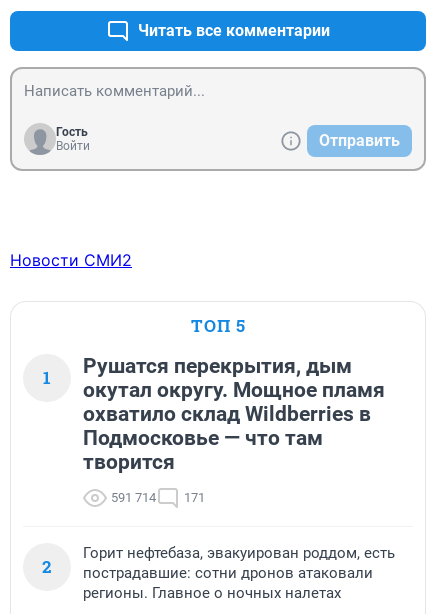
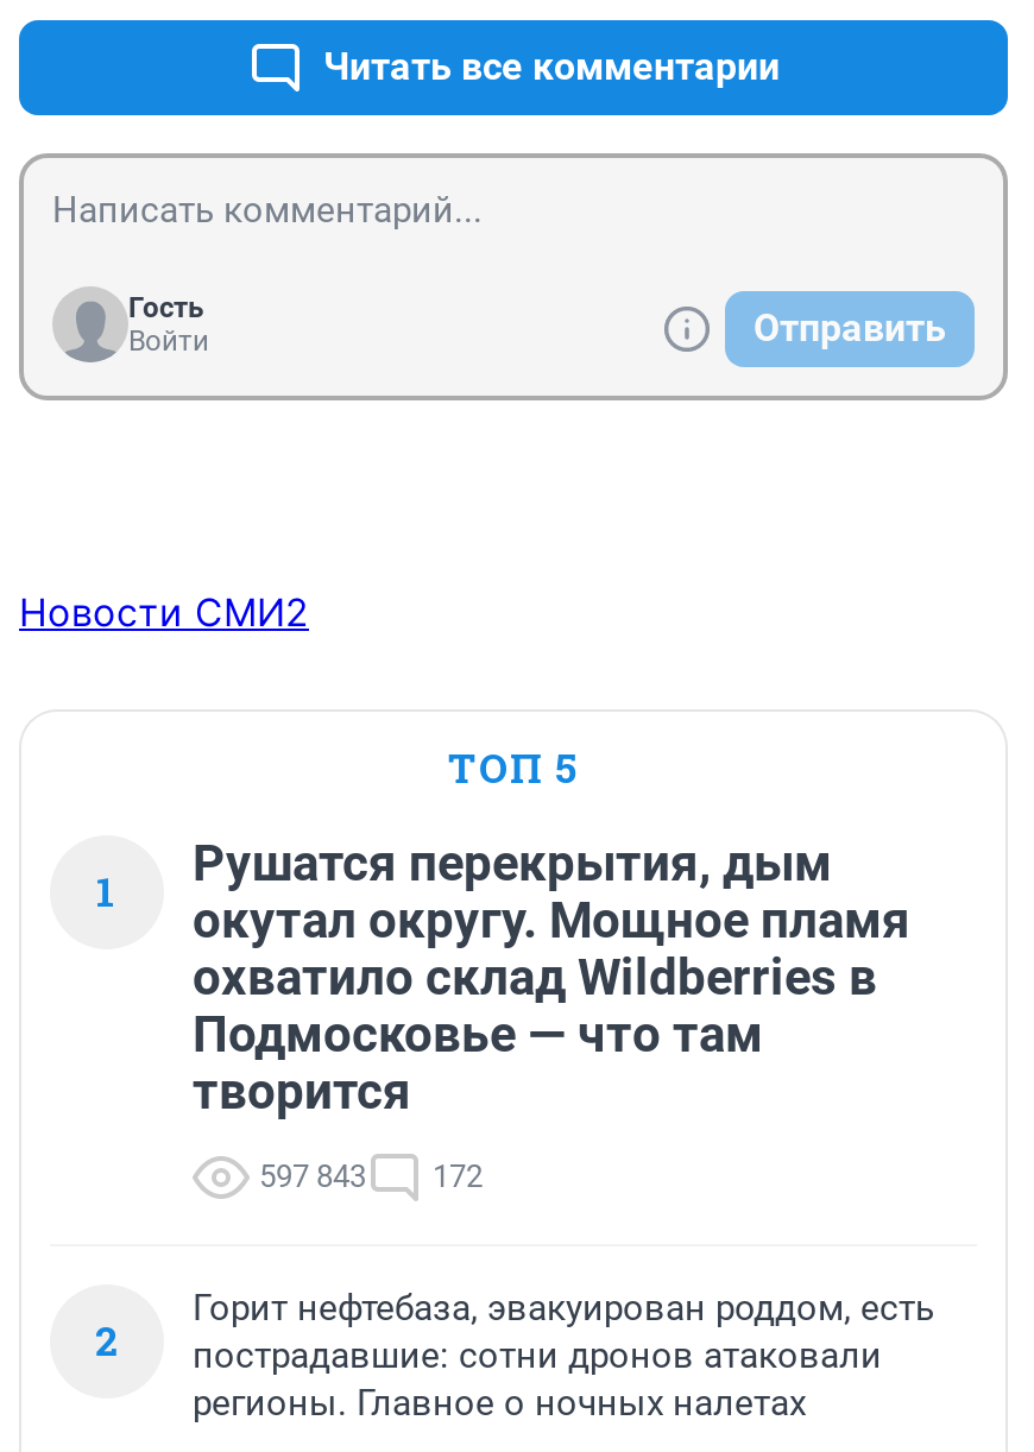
- 591 714
+ 597 843

- 171
+ 172
